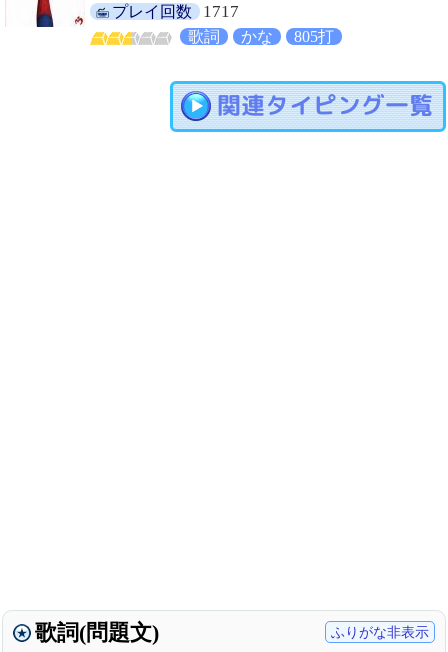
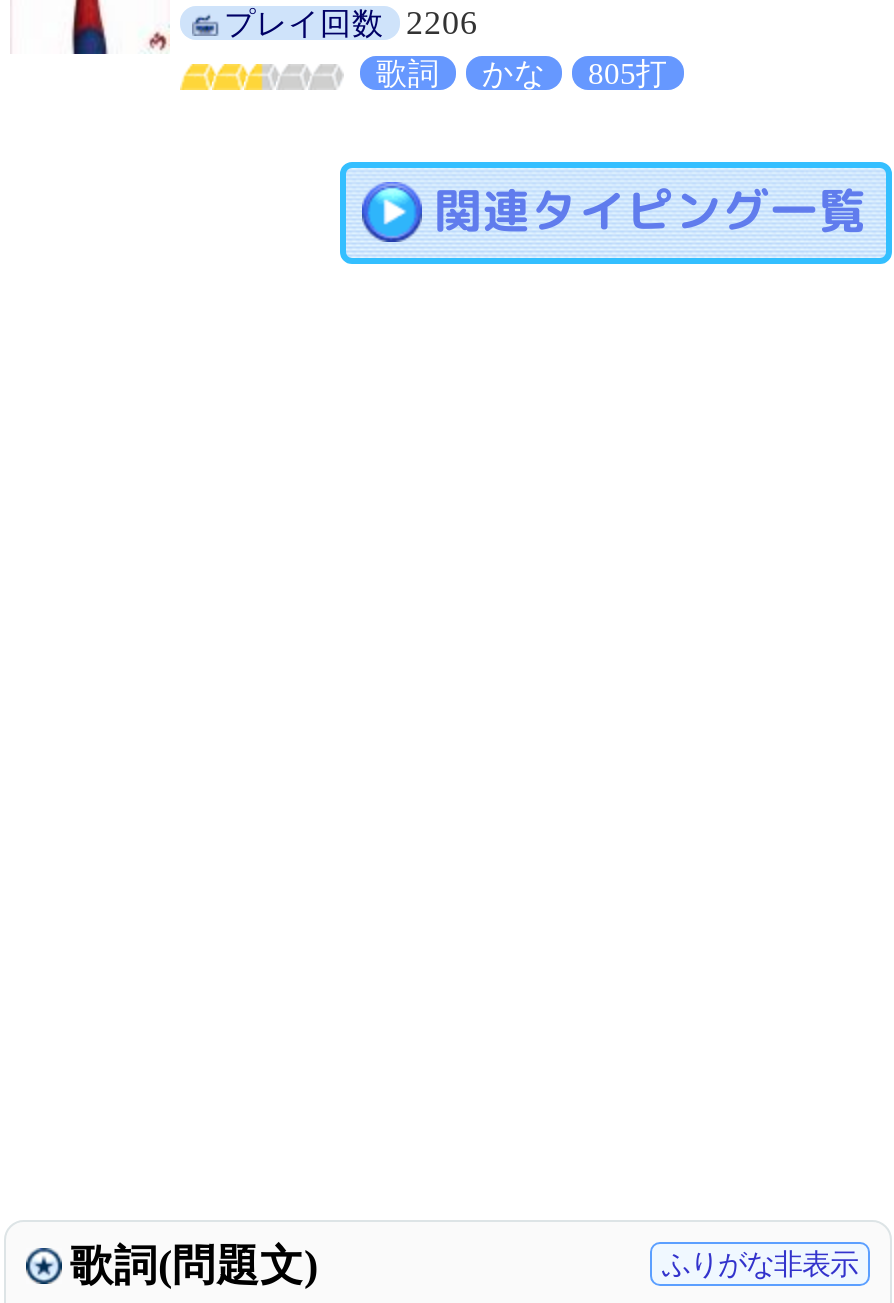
- プレイ回数 1717
+ プレイ回数 2206
